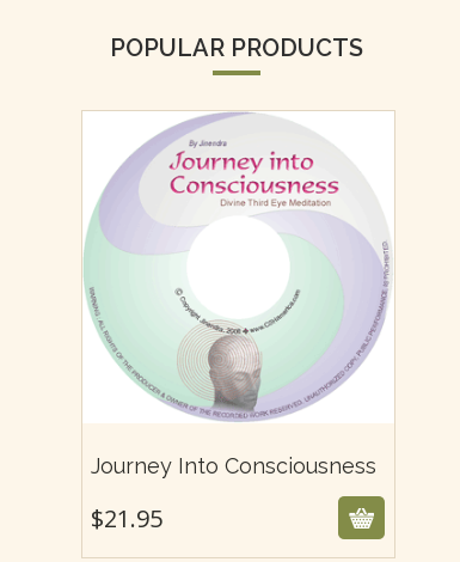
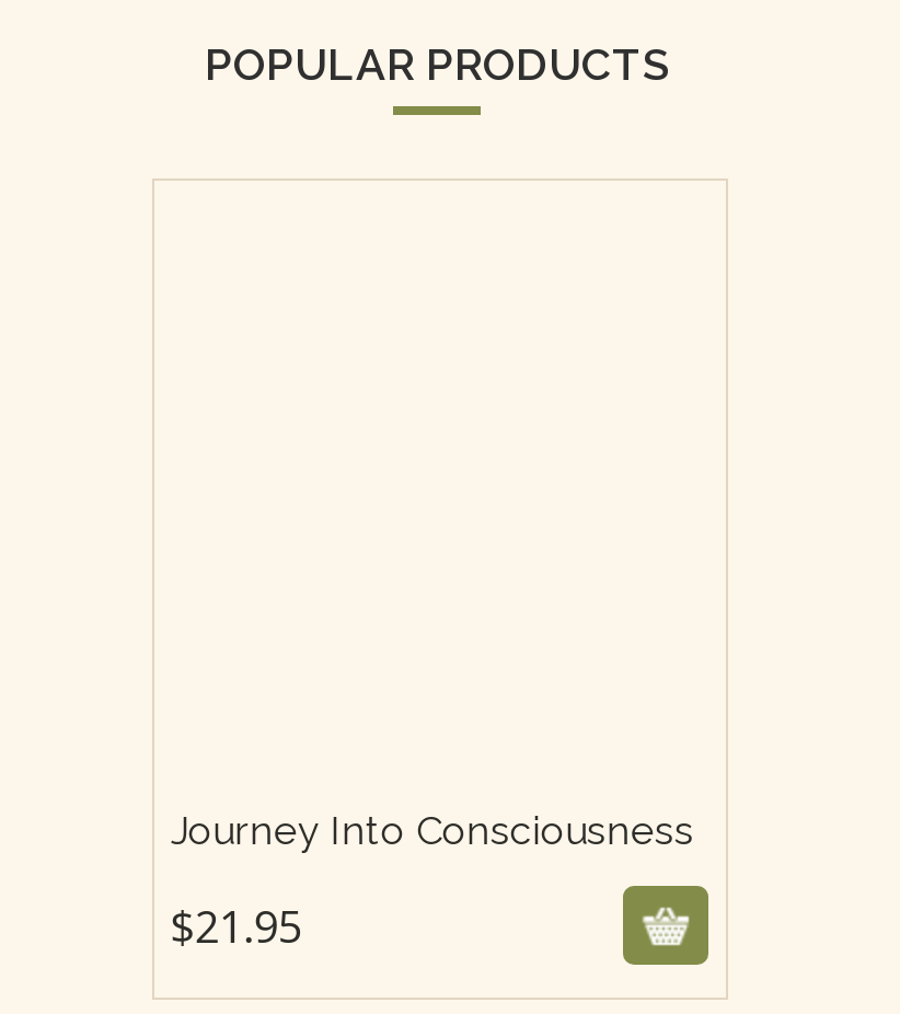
- [image]
